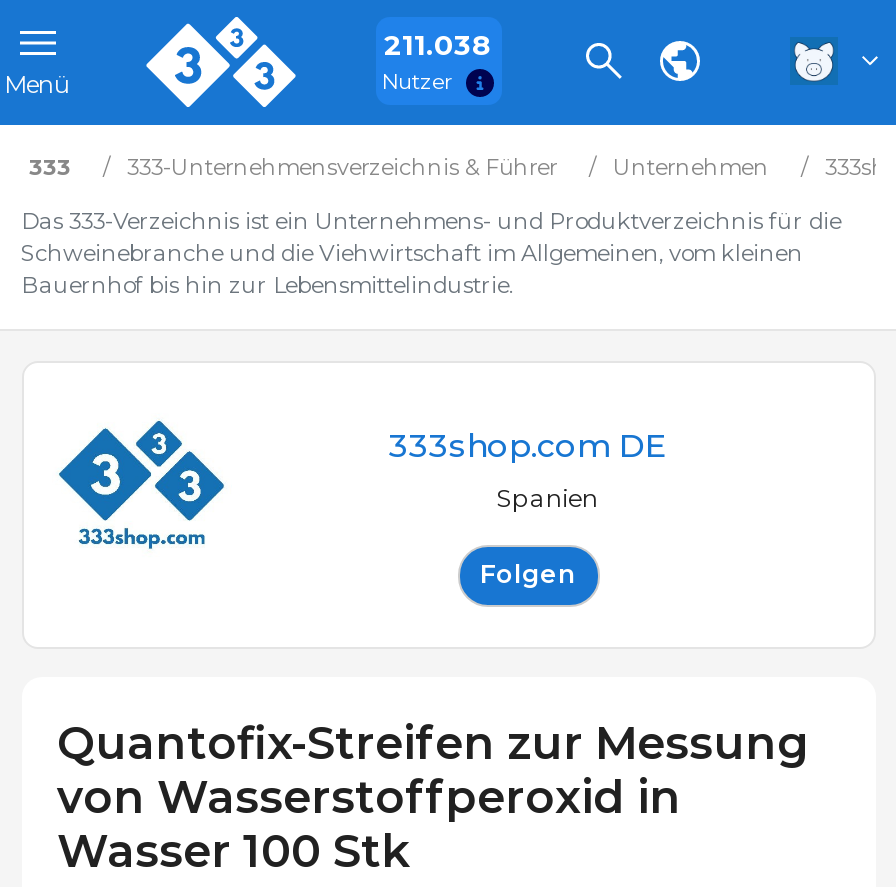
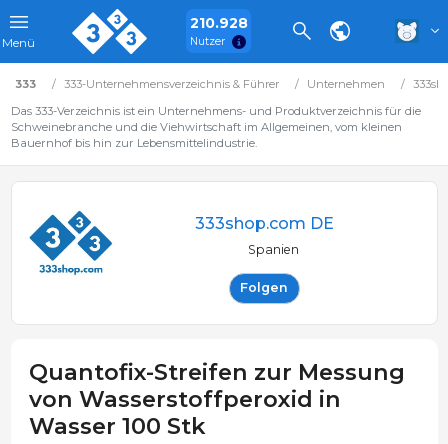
- 211.038
+ 210.928
